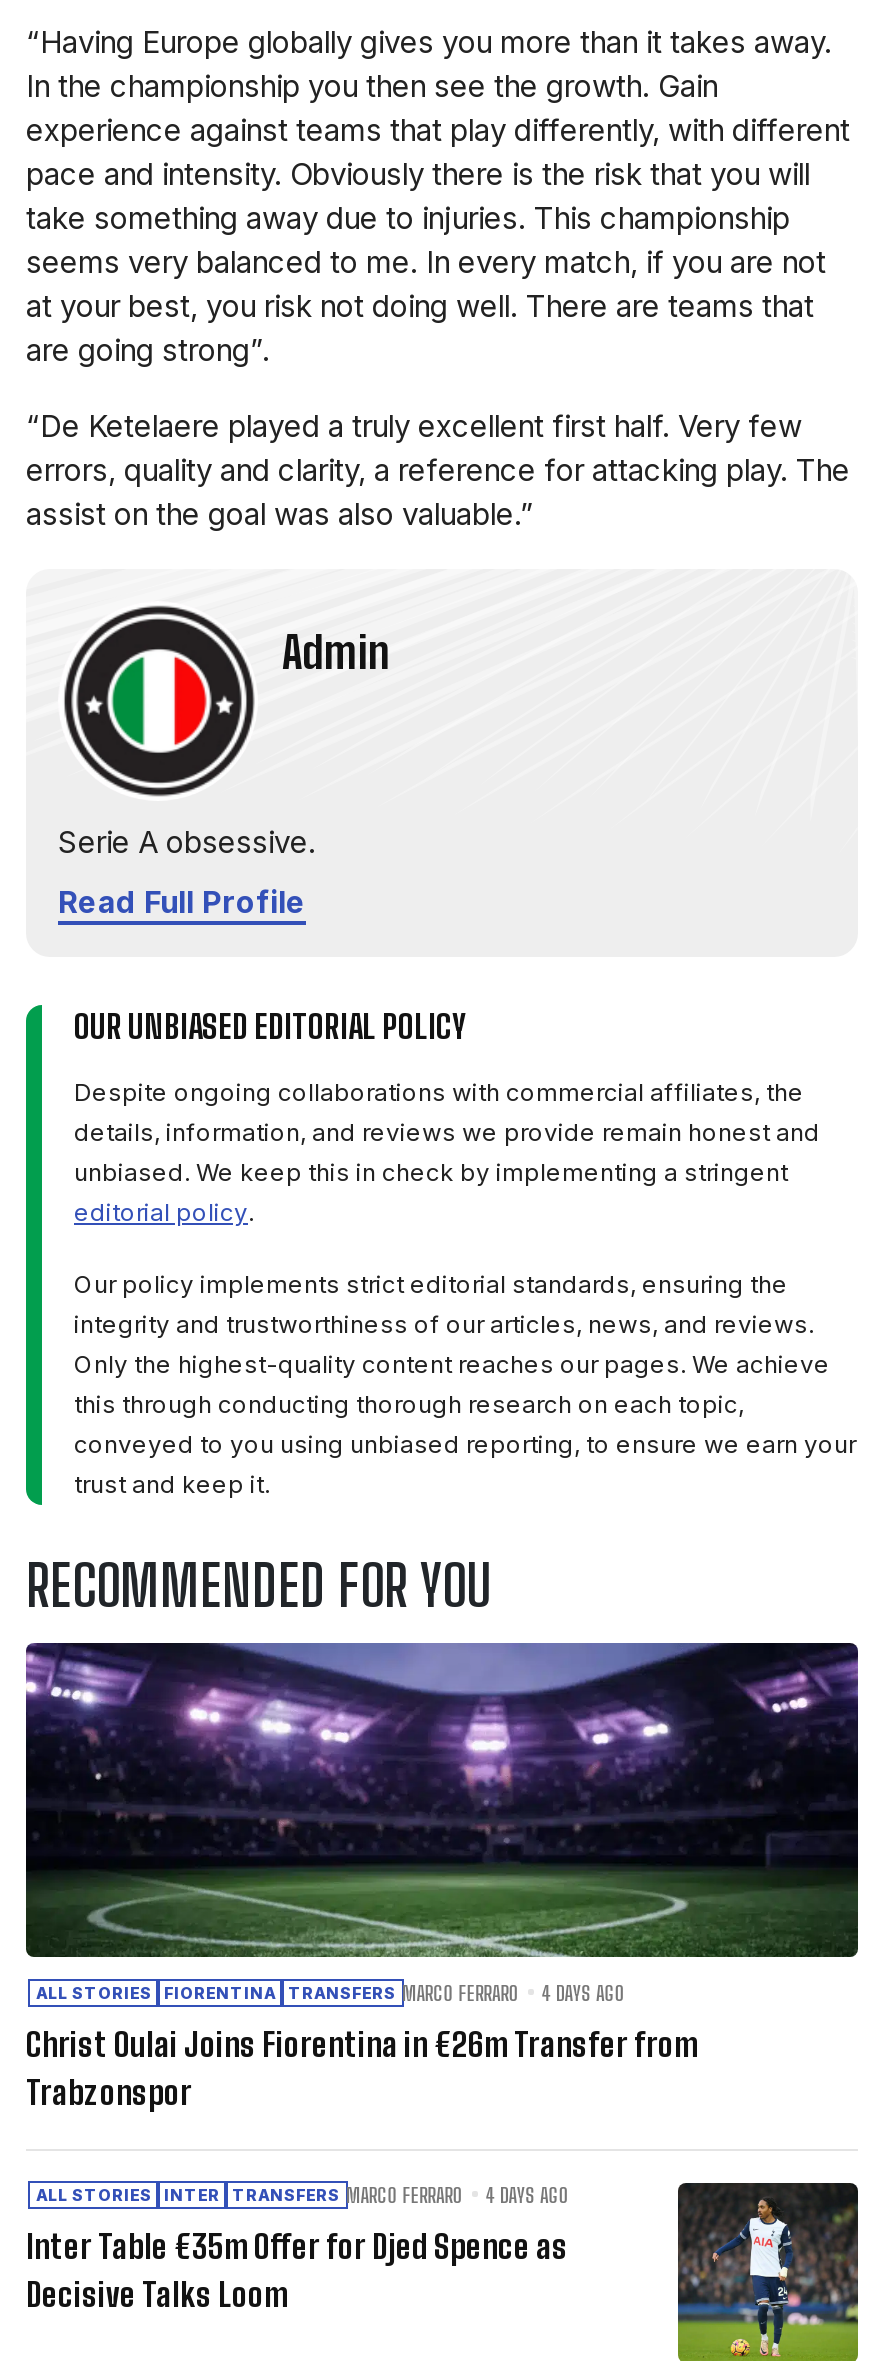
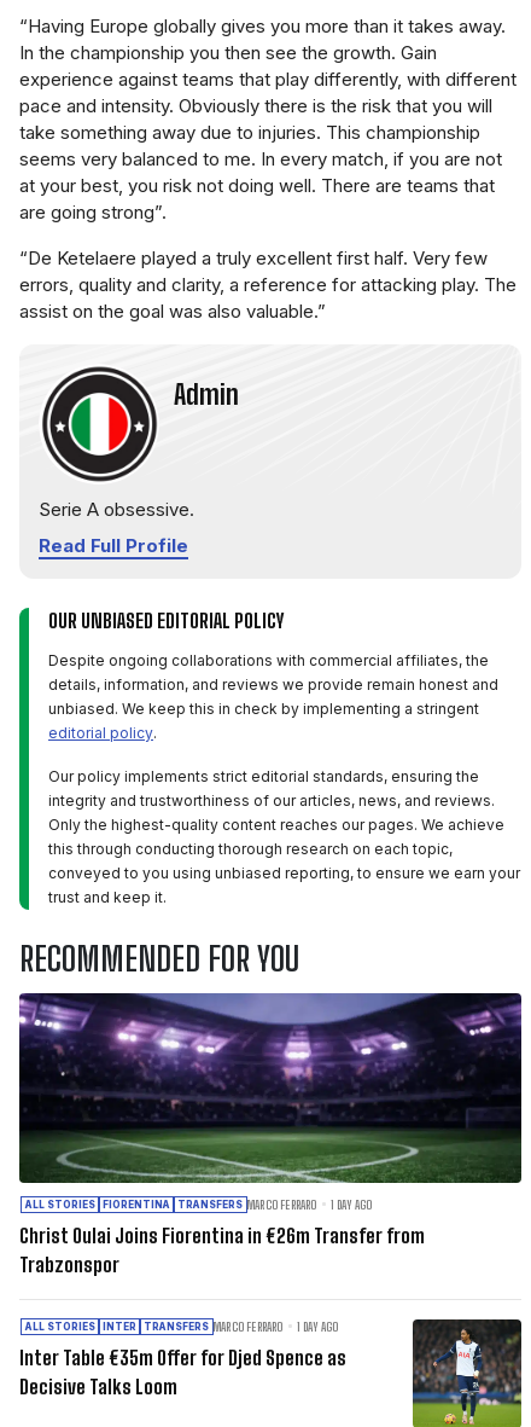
- ALL STORIES FIORENTINA TRANSFERS MARCO FERRARO 4 DAYS AGO
+ ALL STORIES FIORENTINA TRANSFERS MARCO FERRARO 1 DAY AGO

- ALL STORIES INTER TRANSFERS MARCO FERRARO 4 DAYS AGO
+ ALL STORIES INTER TRANSFERS MARCO FERRARO 1 DAY AGO
